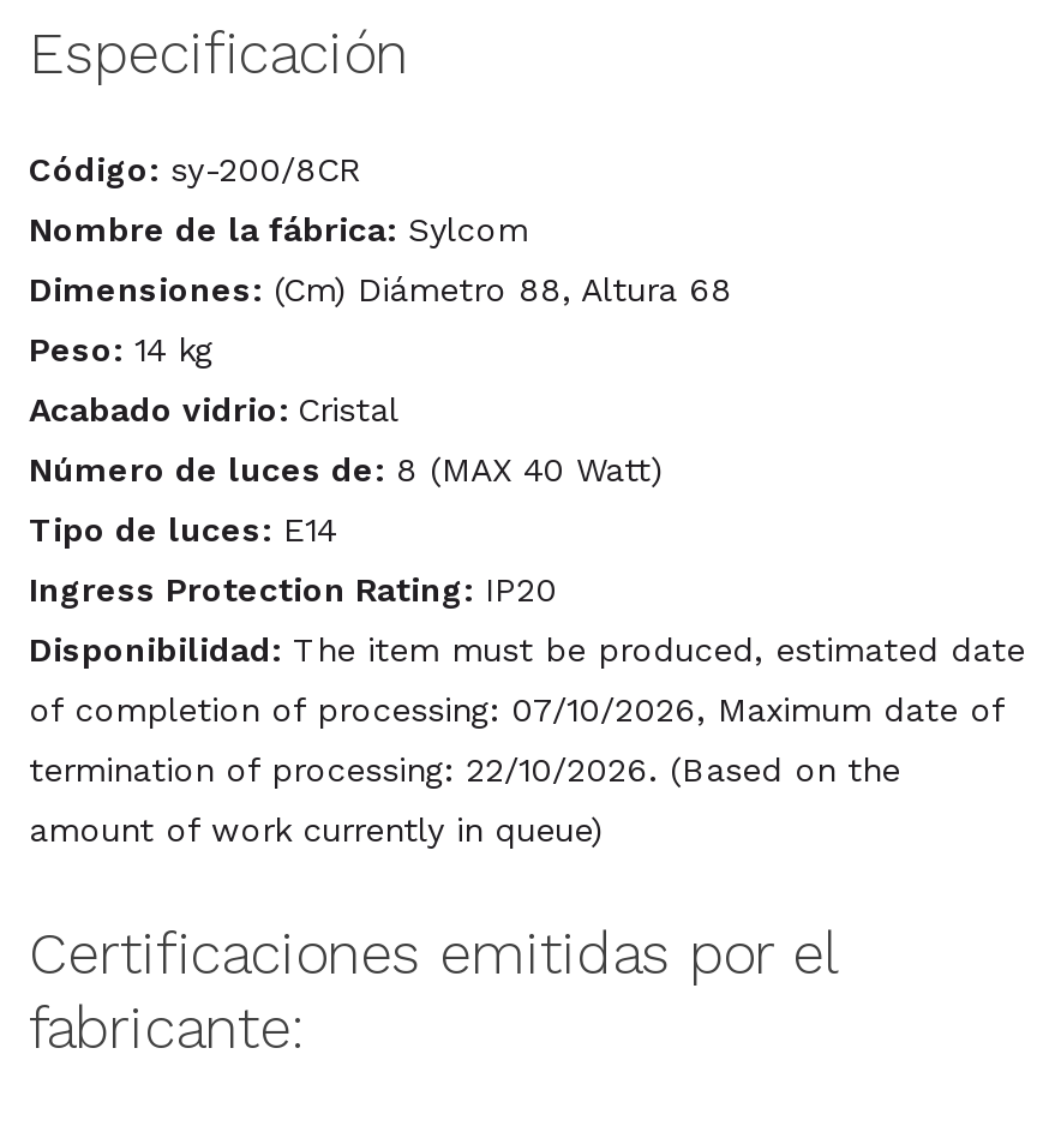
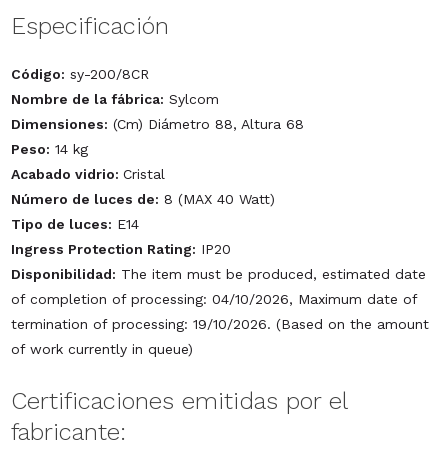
- of completion of processing: 07/10/2026, Maximum date of
+ of completion of processing: 04/10/2026, Maximum date of

- termination of processing: 22/10/2026. (Based on the
+ termination of processing: 19/10/2026. (Based on the amount

- amount of work currently in queue)
+ of work currently in queue)
